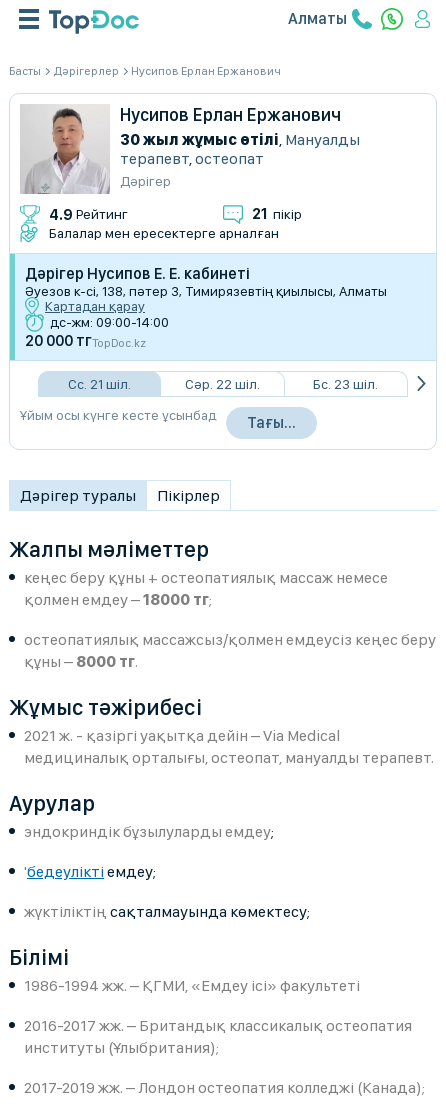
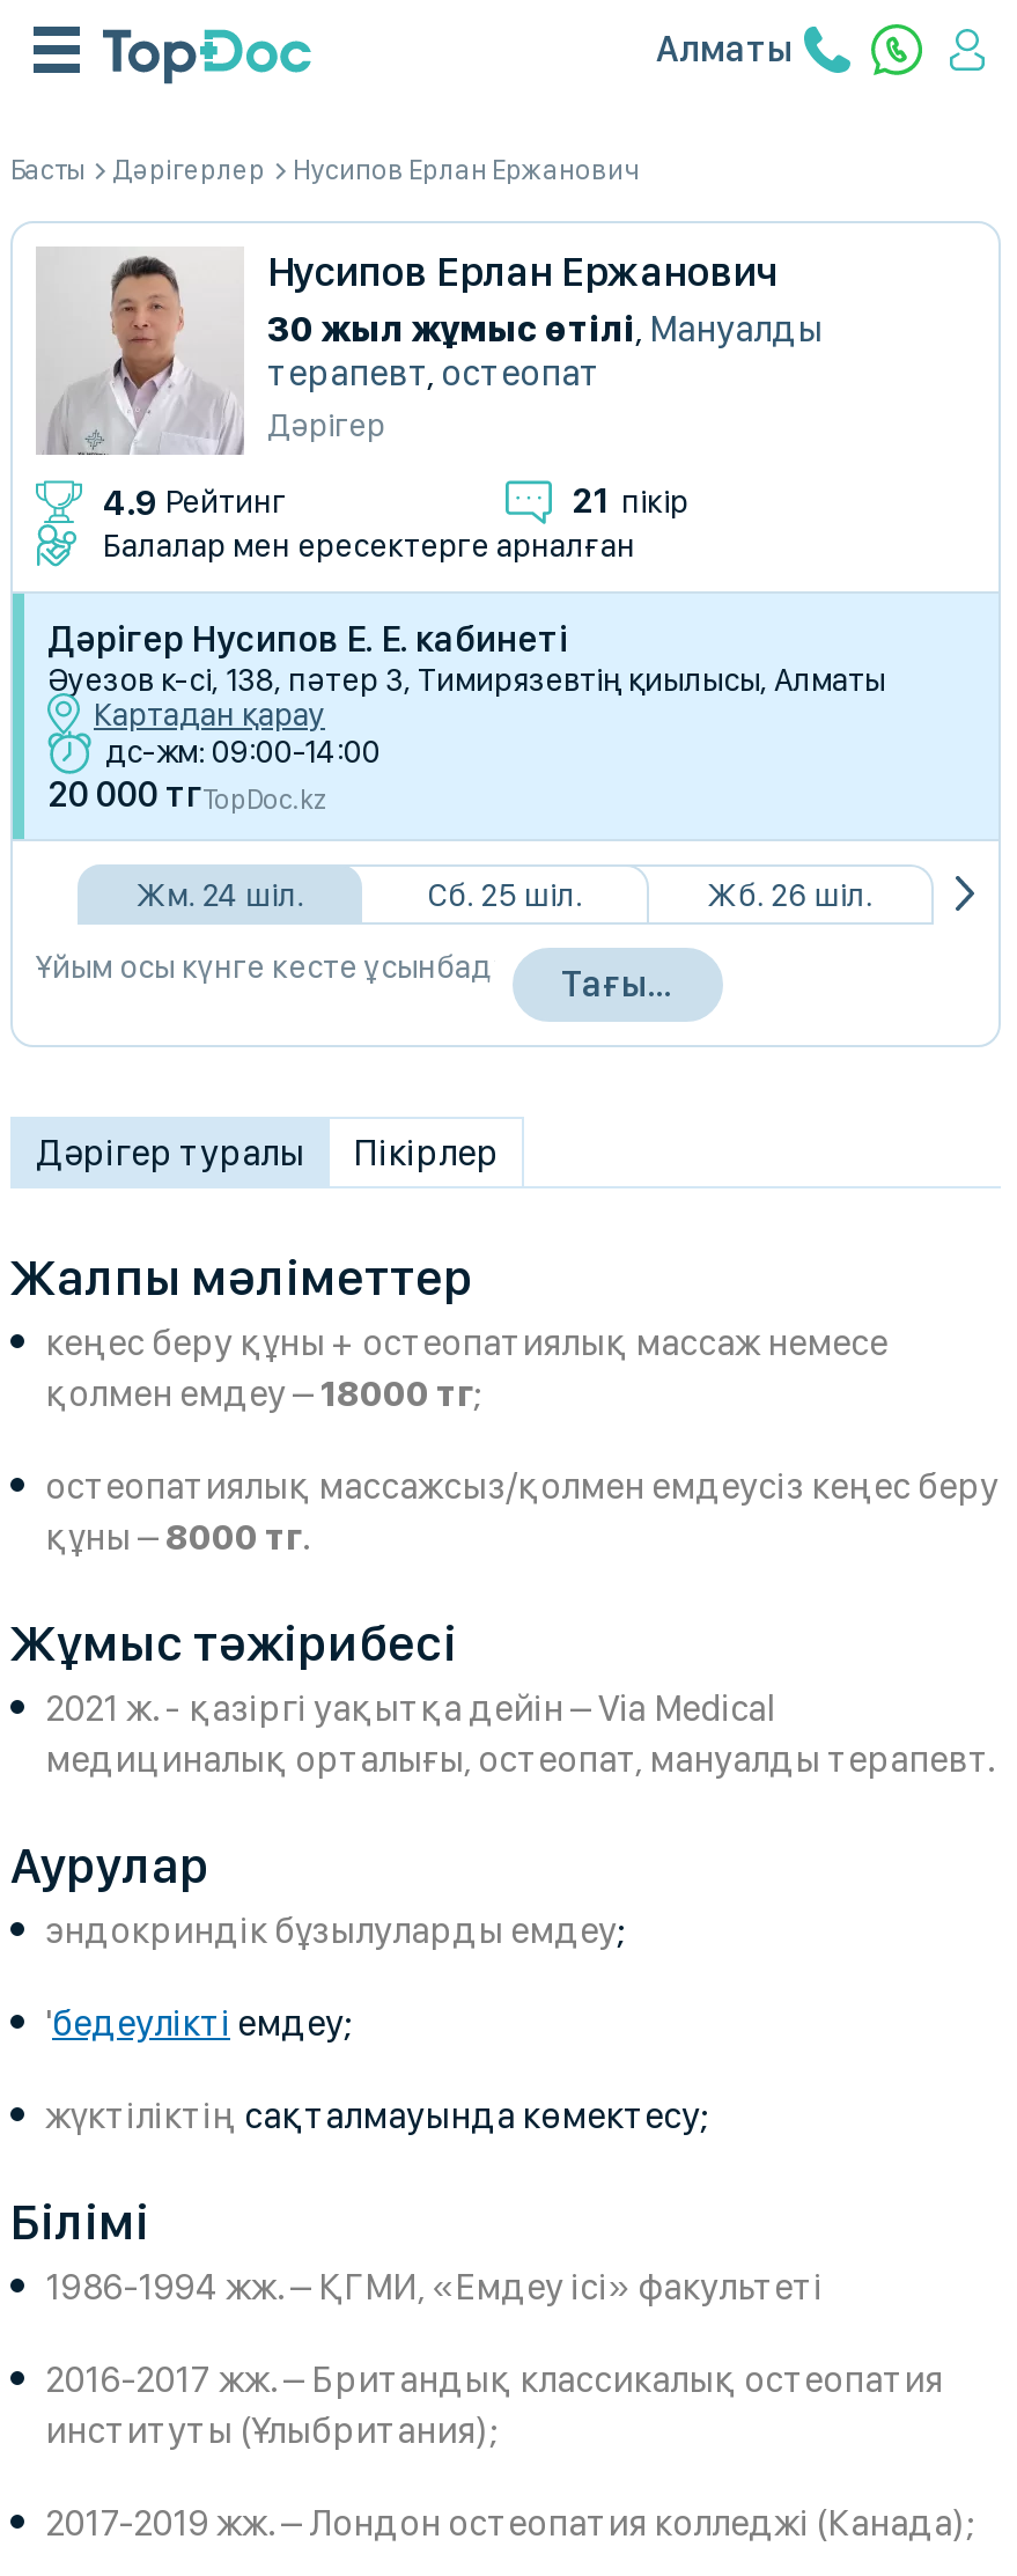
- Сс. 21 шіл.
+ Жм. 24 шіл.

- Сәр. 22 шіл.
+ Сб. 25 шіл.

- Бс. 23 шіл.
+ Жб. 26 шіл.
